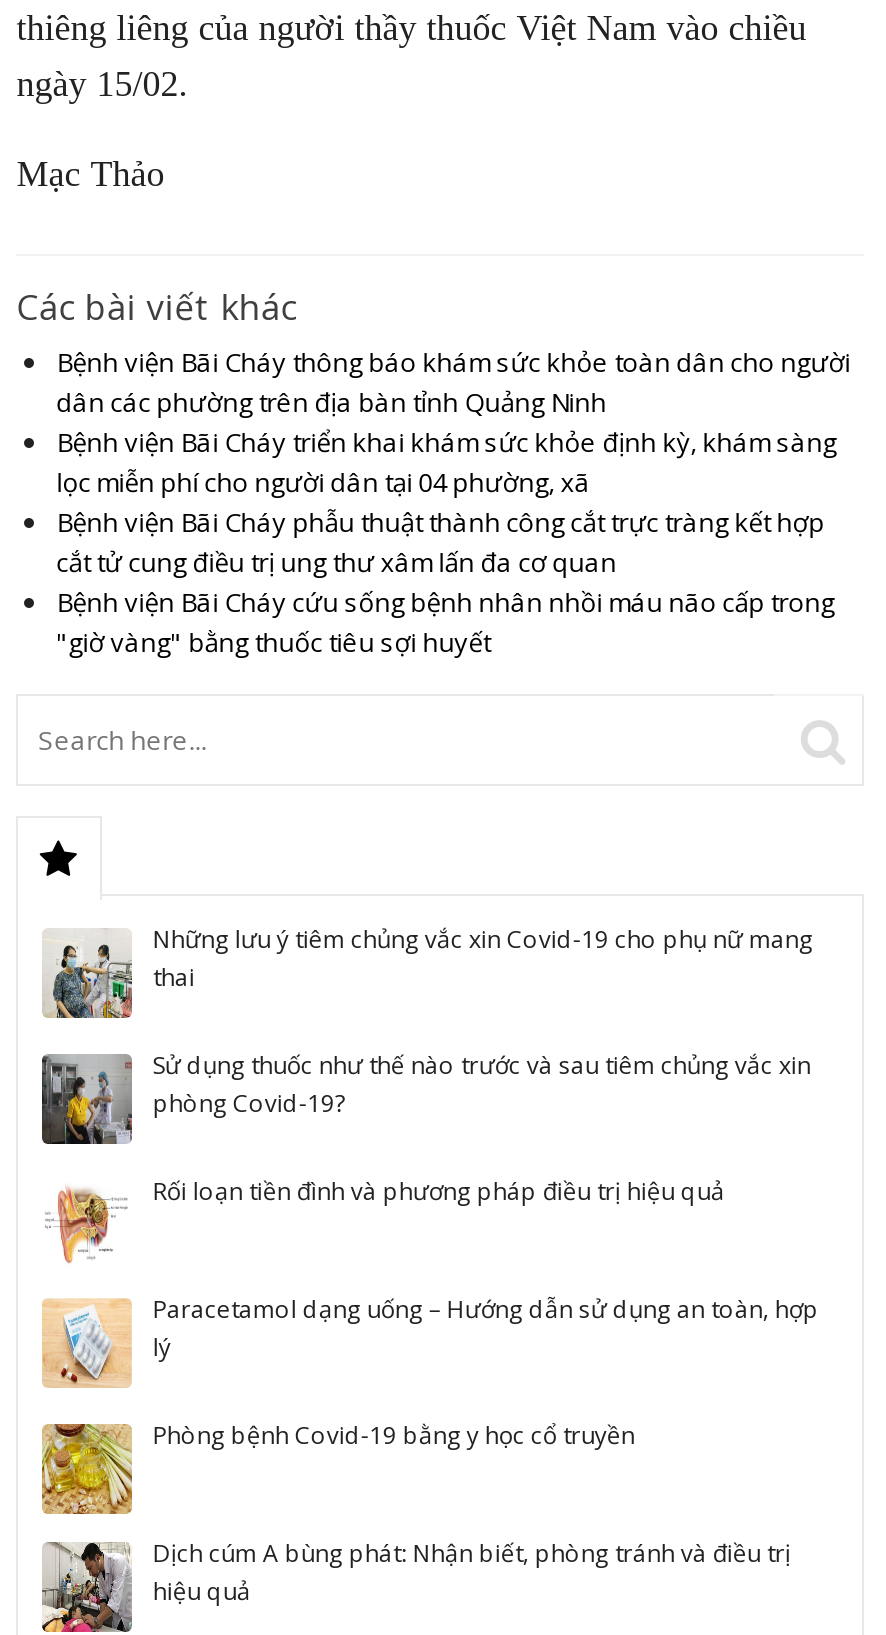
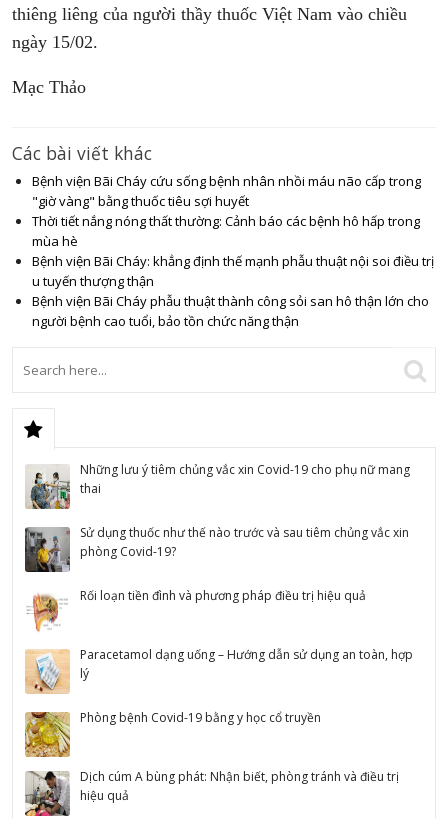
- Bệnh viện Bãi Cháy thông báo khám sức khỏe toàn dân cho người
- dân các phường trên địa bàn tỉnh Quảng Ninh
- Bệnh viện Bãi Cháy triển khai khám sức khỏe định kỳ, khám sàng
- lọc miễn phí cho người dân tại 04 phường, xã
- Bệnh viện Bãi Cháy phẫu thuật thành công cắt trực tràng kết hợp
- cắt tử cung điều trị ung thư xâm lấn đa cơ quan

moved up: Bệnh viện Bãi Cháy cứu sống bệnh nhân nhồi máu não cấp trong | "giờ vàng" bằng thuốc tiêu sợi huyết

+ Thời tiết nắng nóng thất thường: Cảnh báo các bệnh hô hấp trong
+ mùa hè
+ Bệnh viện Bãi Cháy: khẳng định thế mạnh phẫu thuật nội soi điều trị
+ u tuyến thượng thận
+ Bệnh viện Bãi Cháy phẫu thuật thành công sỏi san hô thận lớn cho
+ người bệnh cao tuổi, bảo tồn chức năng thận
